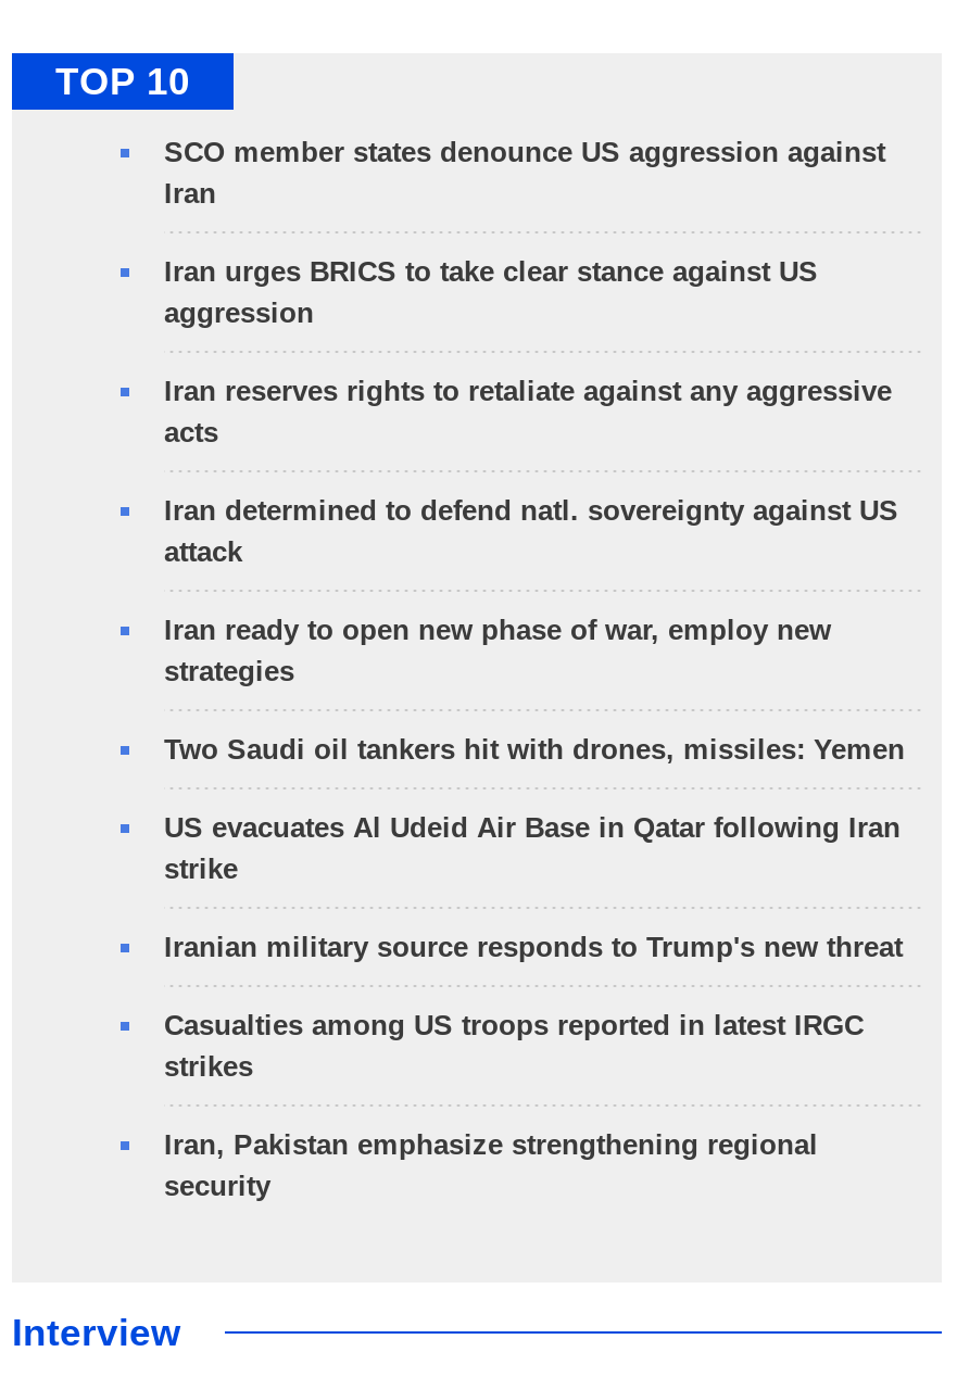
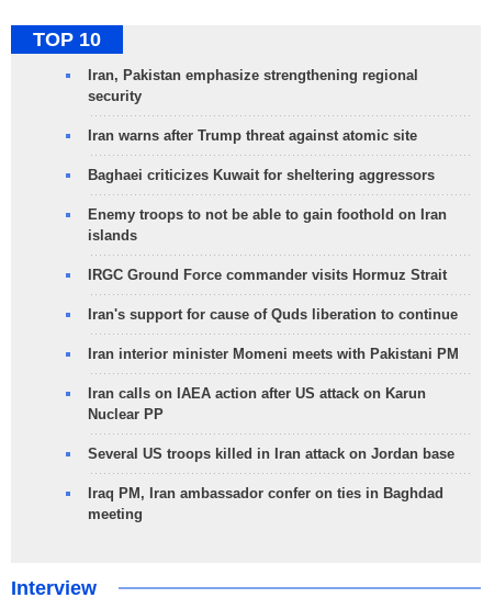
- SCO member states denounce US aggression against
- Iran
- Iran urges BRICS to take clear stance against US
- aggression
- Iran reserves rights to retaliate against any aggressive
- acts
- Iran determined to defend natl. sovereignty against US
- attack
- Iran ready to open new phase of war, employ new
- strategies
- Two Saudi oil tankers hit with drones, missiles: Yemen
- US evacuates Al Udeid Air Base in Qatar following Iran
- strike
- Iranian military source responds to Trump's new threat
- Casualties among US troops reported in latest IRGC
- strikes

moved up: Iran, Pakistan emphasize strengthening regional | security

+ Iran warns after Trump threat against atomic site
+ Baghaei criticizes Kuwait for sheltering aggressors
+ Enemy troops to not be able to gain foothold on Iran
+ islands
+ IRGC Ground Force commander visits Hormuz Strait
+ Iran's support for cause of Quds liberation to continue
+ Iran interior minister Momeni meets with Pakistani PM
+ Iran calls on IAEA action after US attack on Karun
+ Nuclear PP
+ Several US troops killed in Iran attack on Jordan base
+ Iraq PM, Iran ambassador confer on ties in Baghdad
+ meeting
